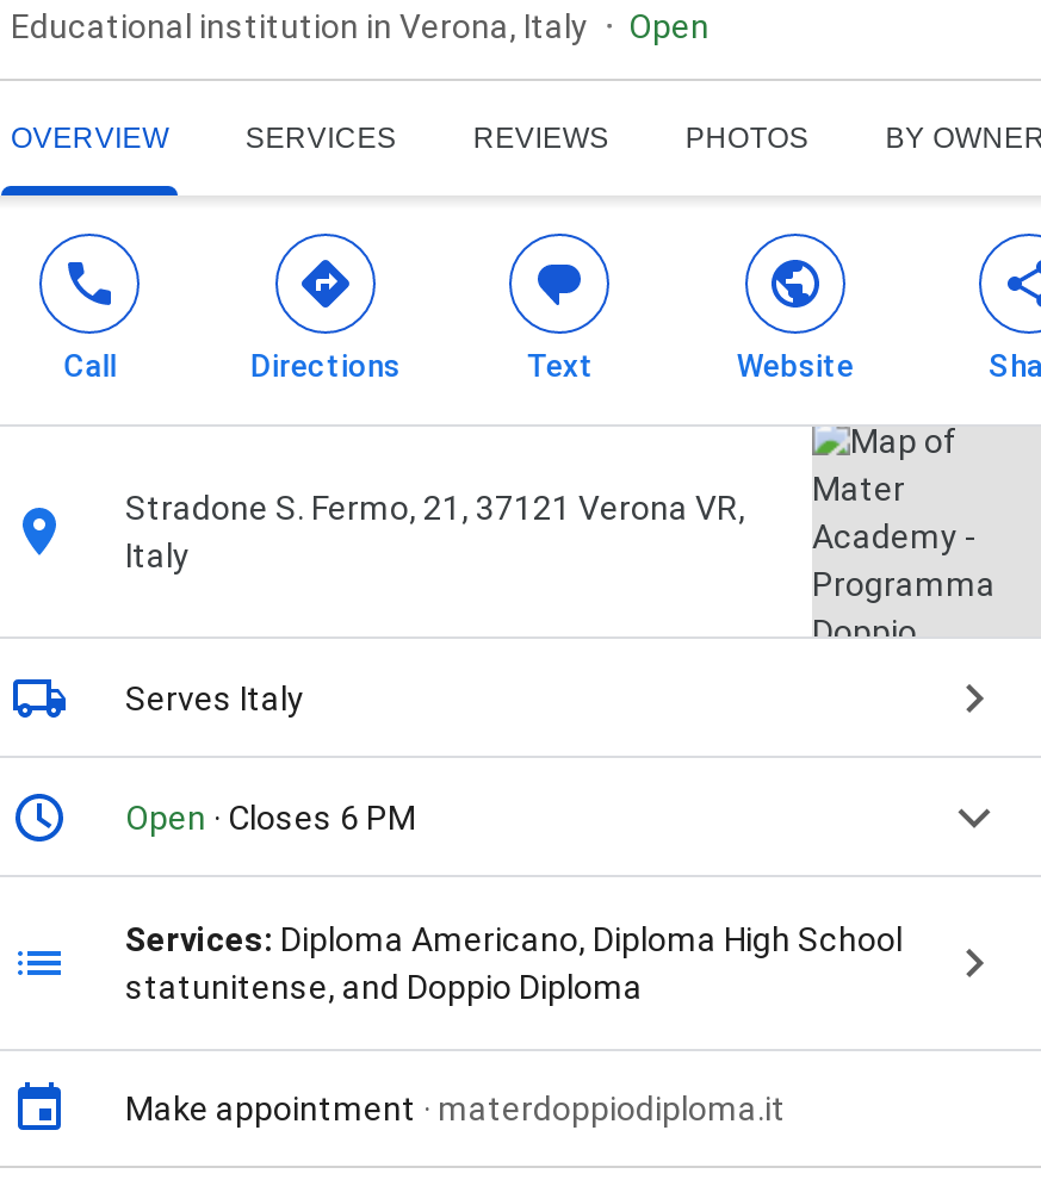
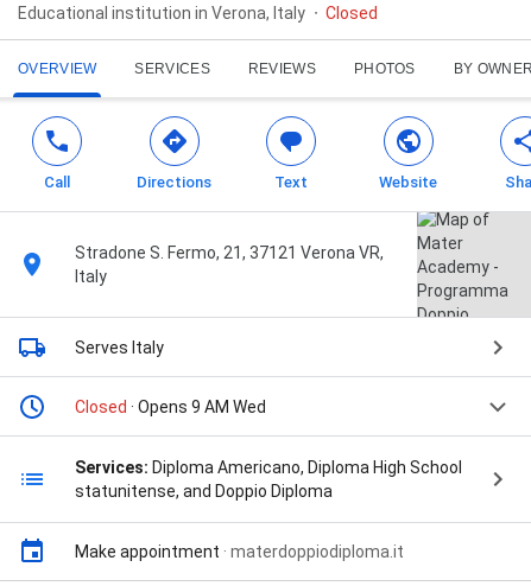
- Open
+ Closed

- Open · Closes 6 PM
+ Closed · Opens 9 AM Wed
